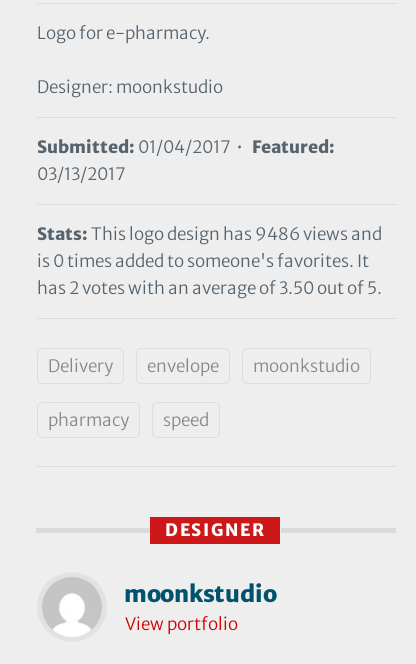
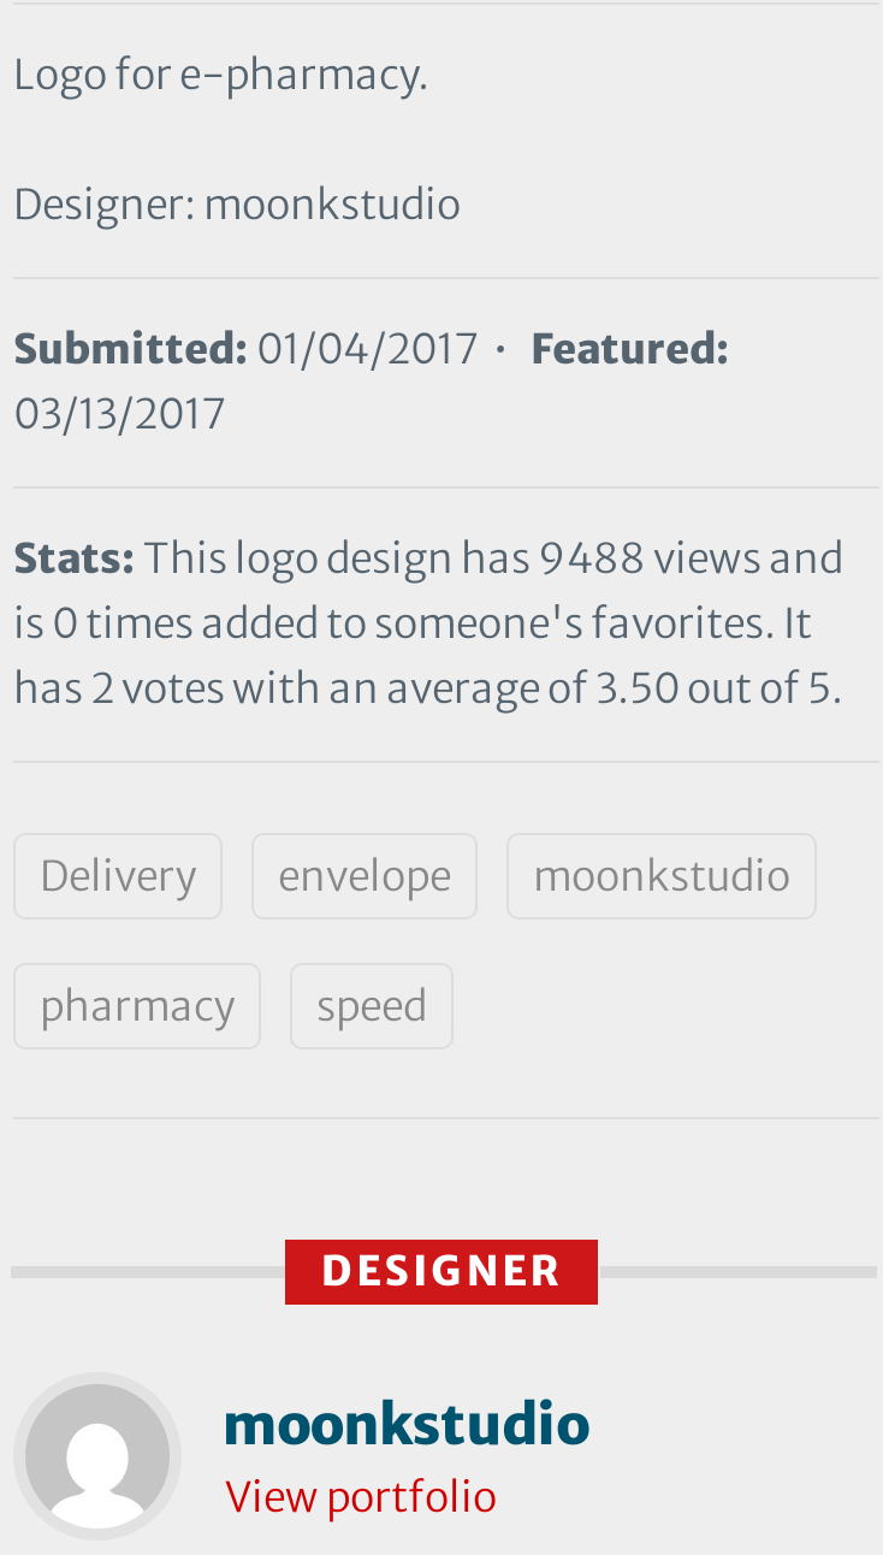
- Stats: This logo design has 9486 views and
+ Stats: This logo design has 9488 views and
